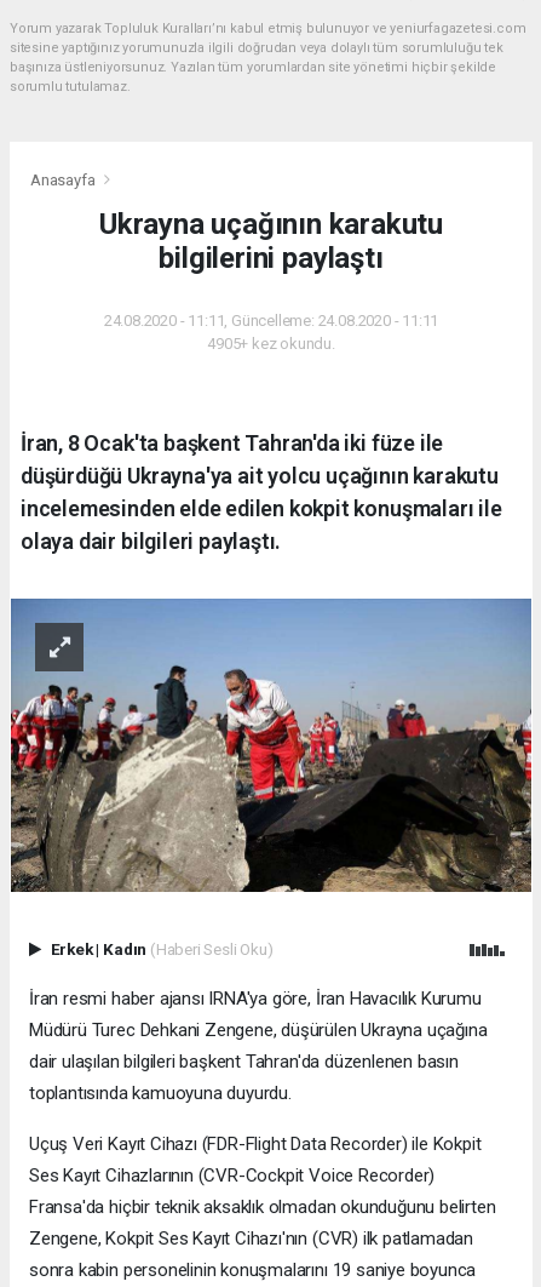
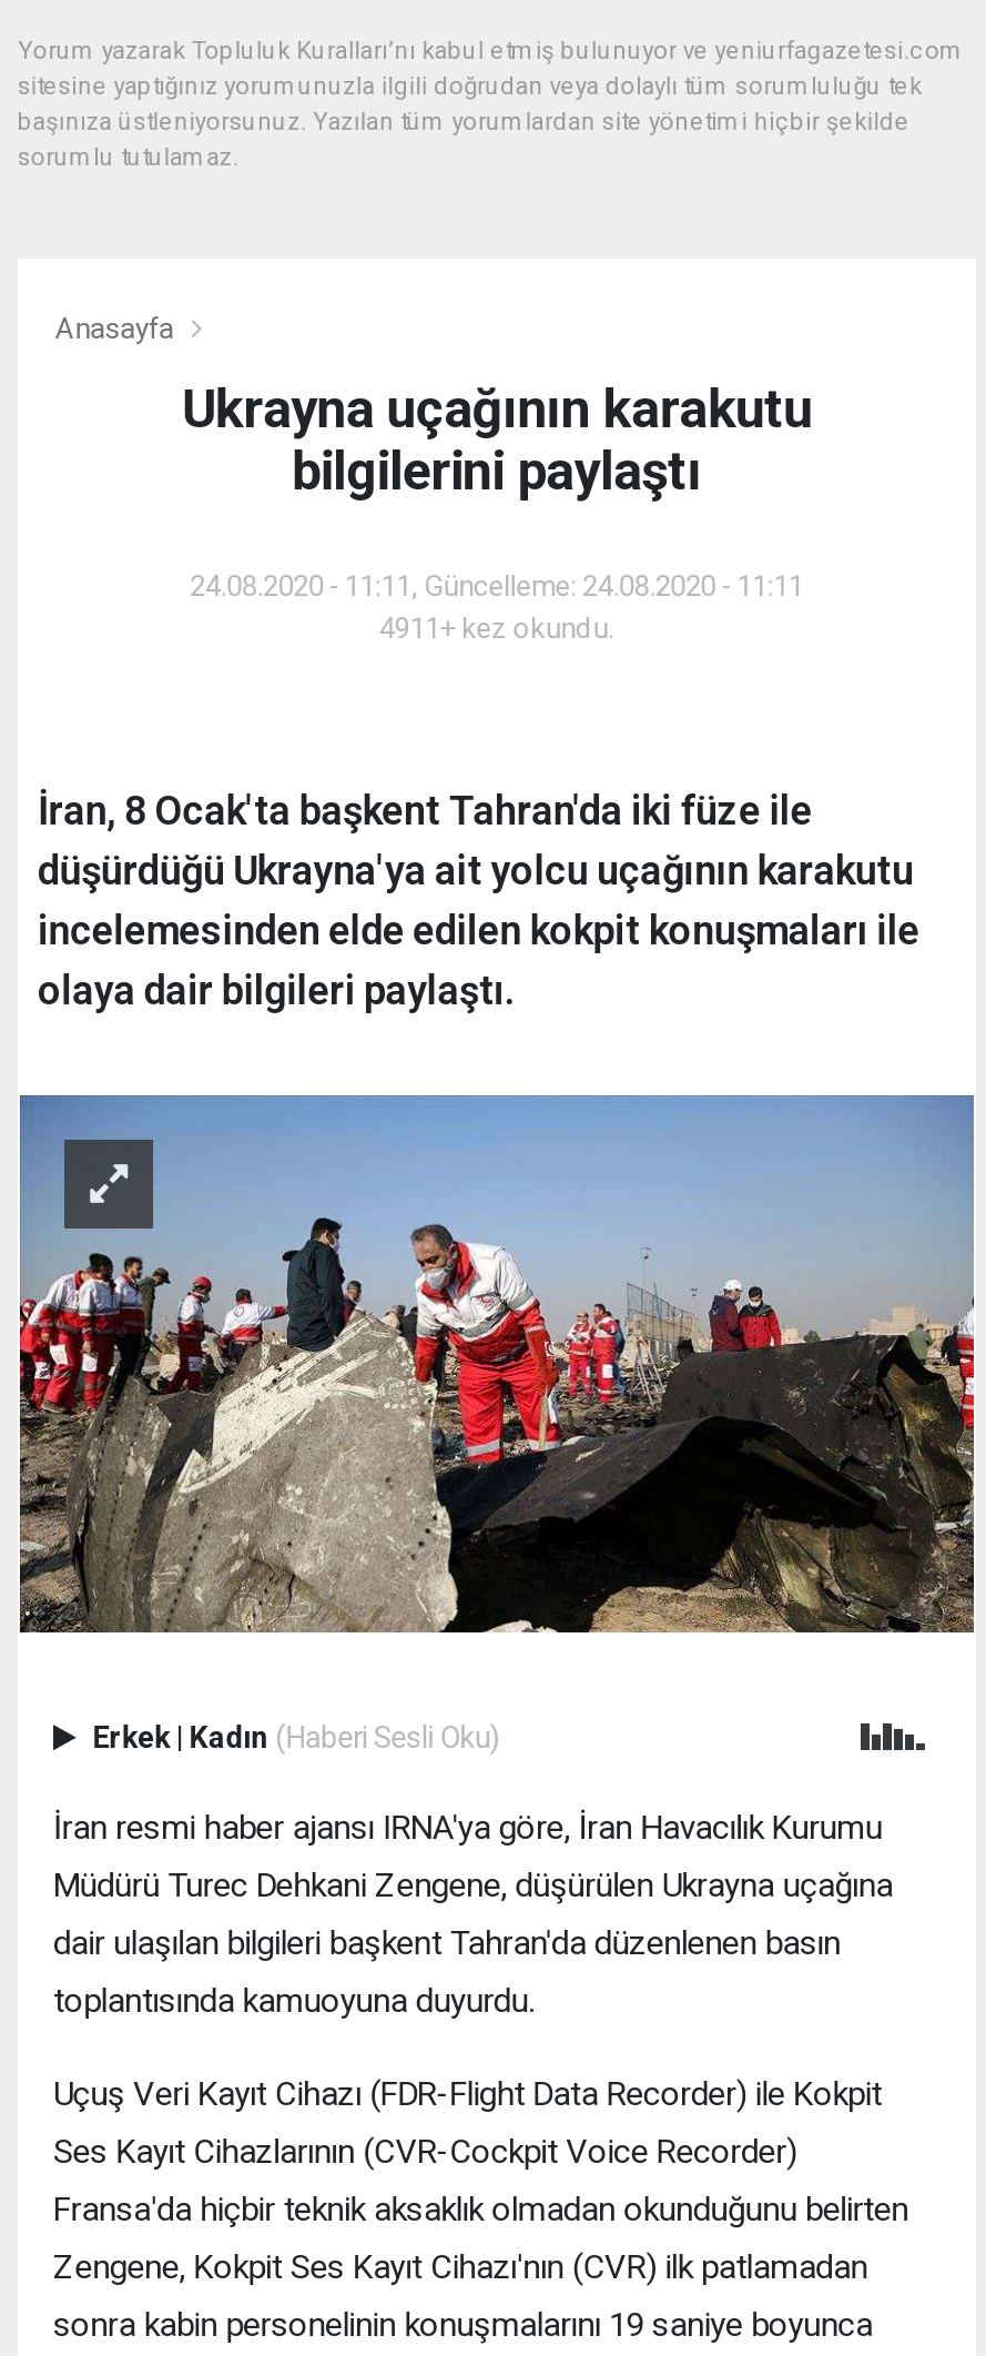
- 4905+ kez okundu.
+ 4911+ kez okundu.
